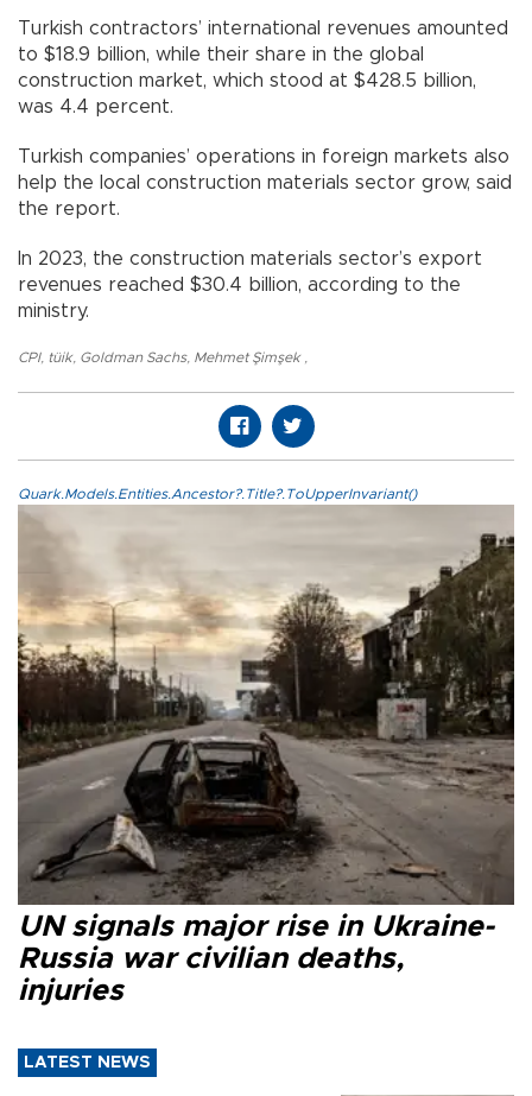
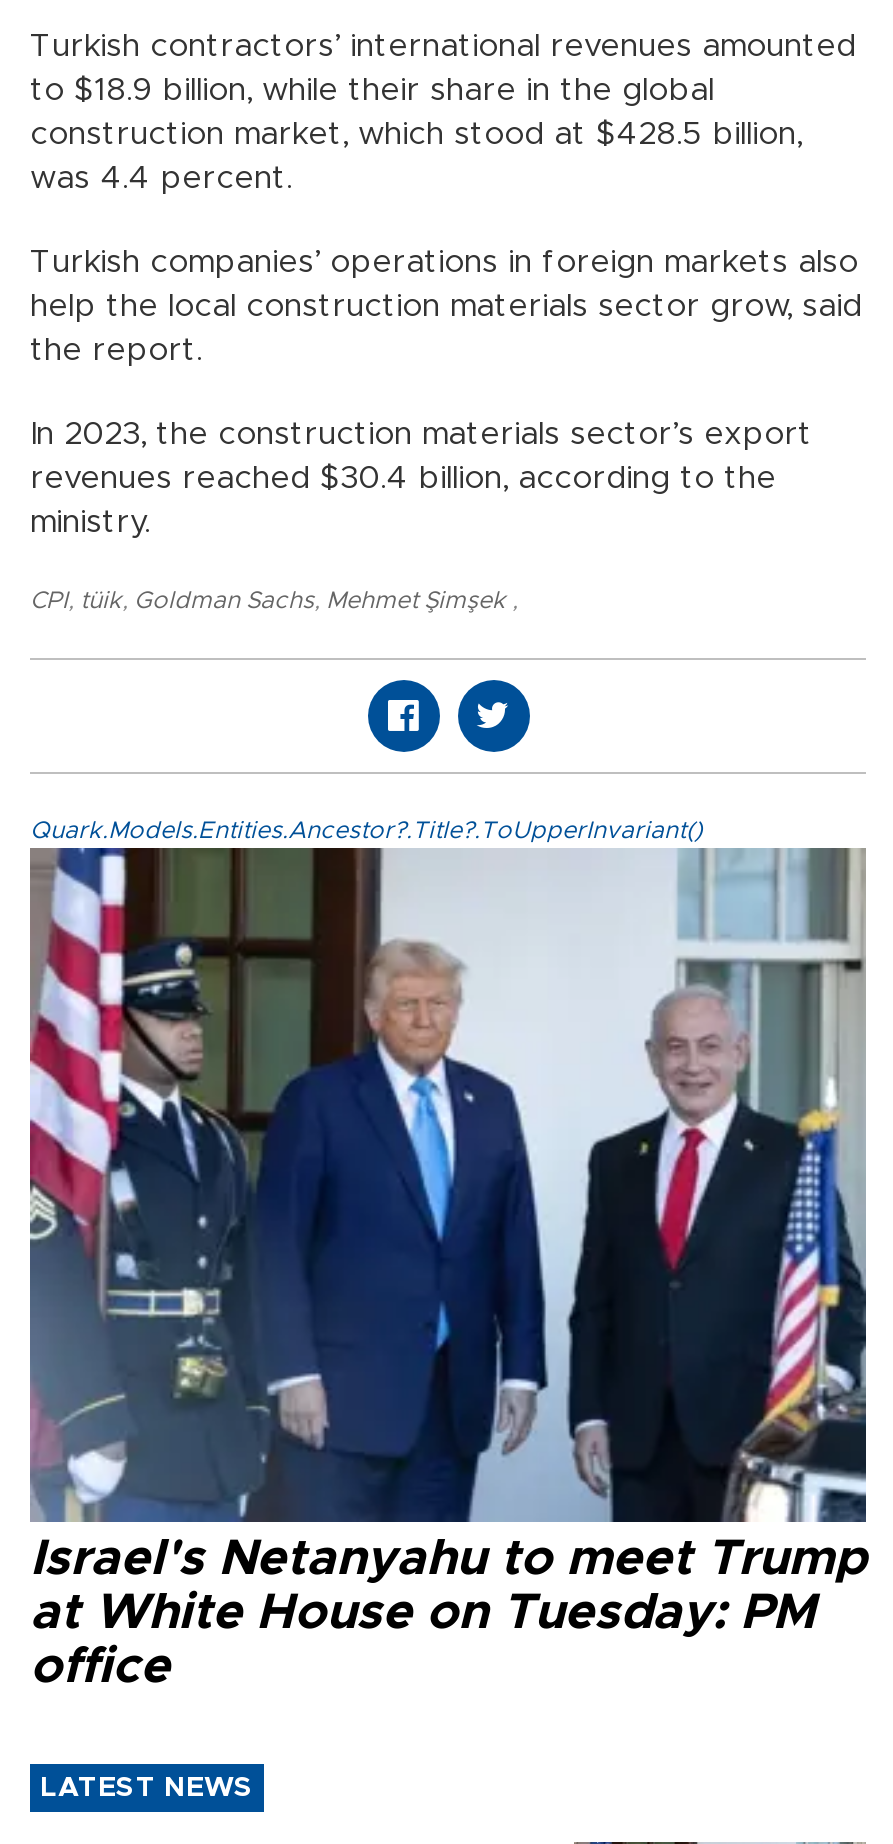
- [image]
- UN signals major rise in Ukraine-
- Russia war civilian deaths,
- injuries
+ [image]
+ Israel's Netanyahu to meet Trump
+ at White House on Tuesday: PM
+ office
